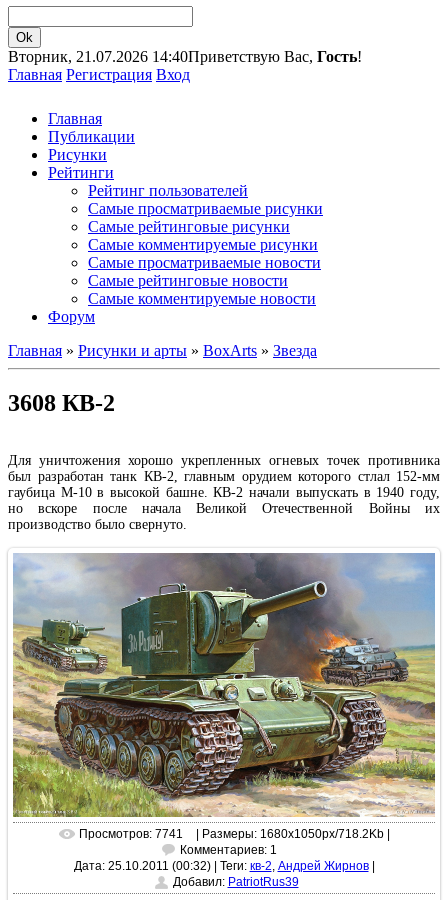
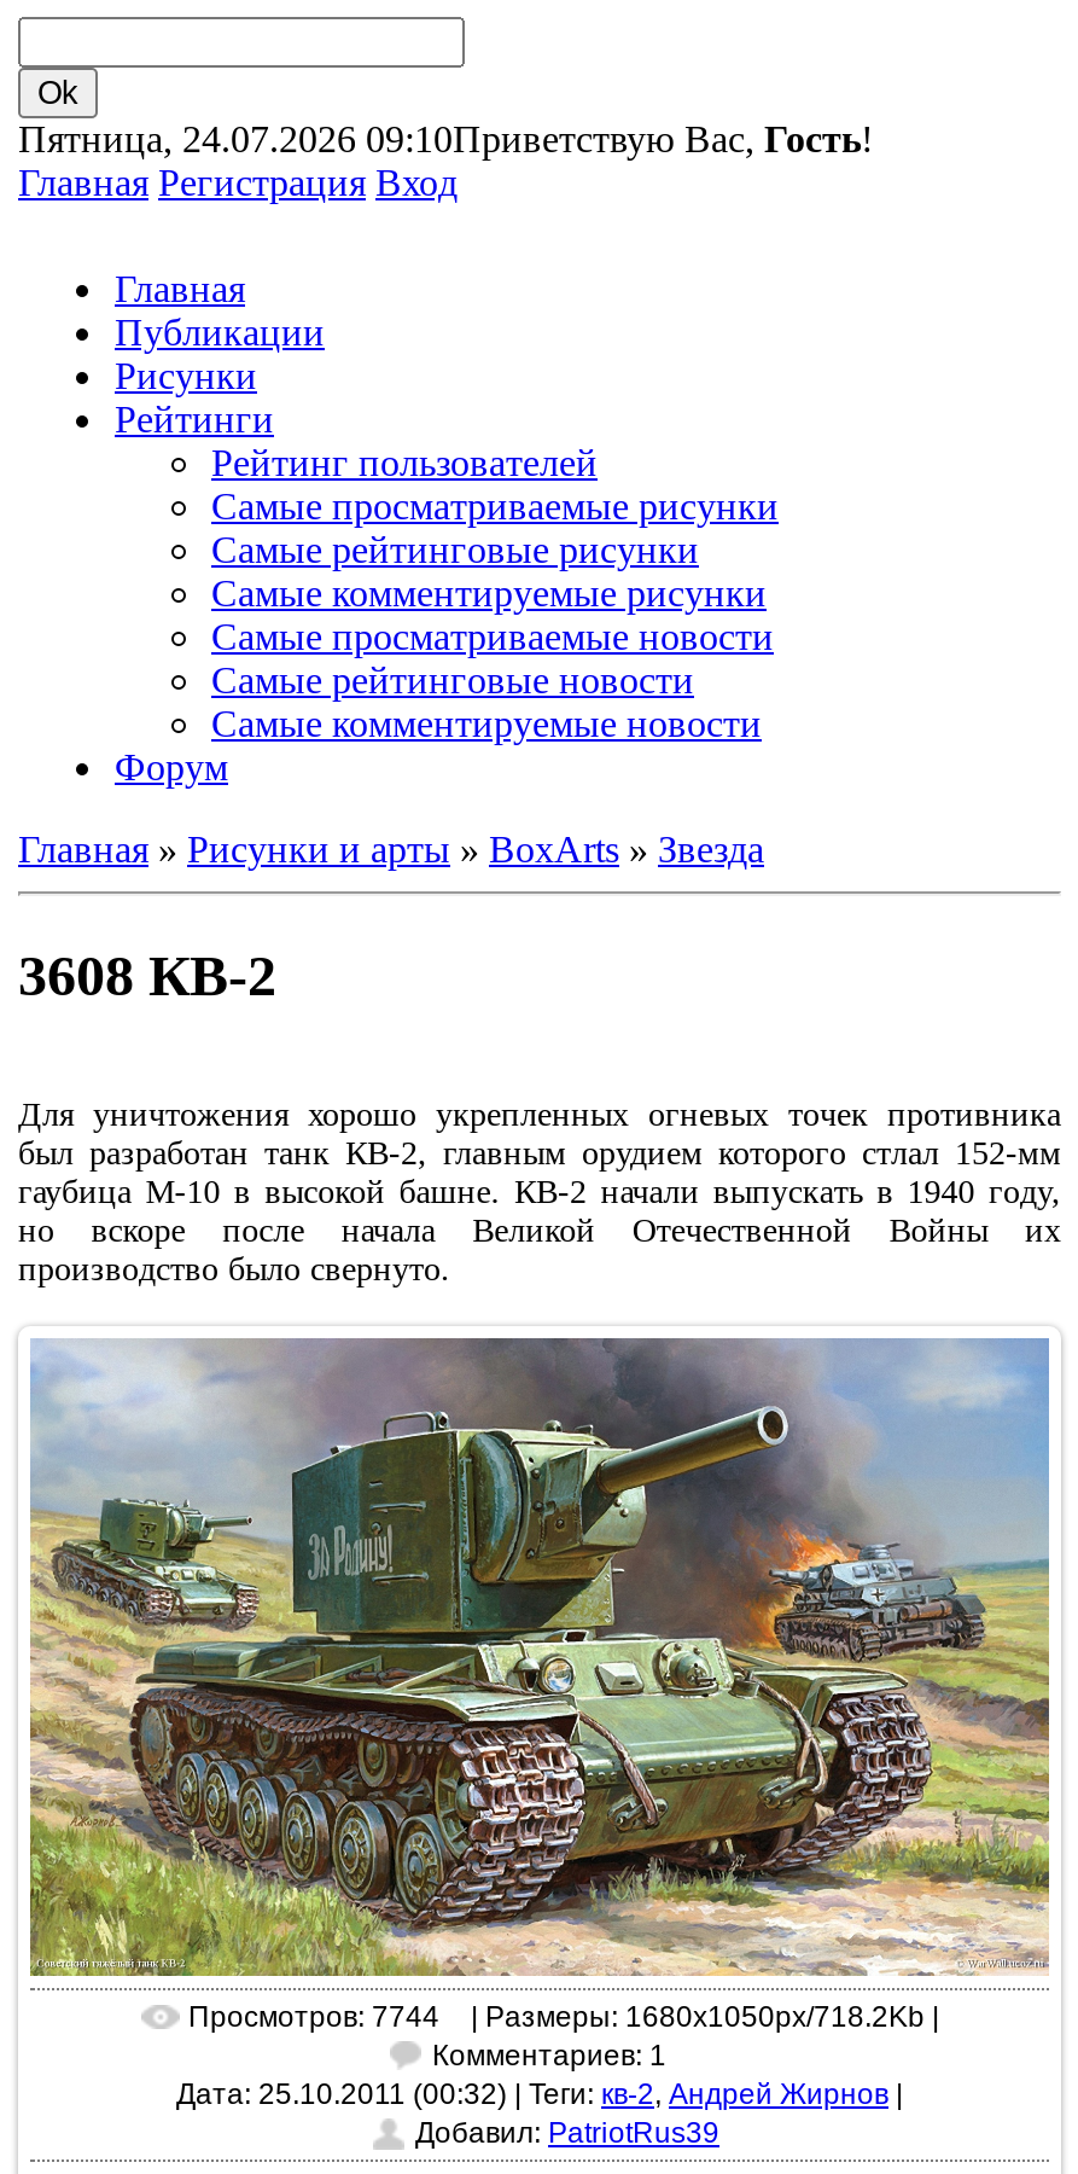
- Вторник, 21.07.2026 14:40Приветствую Вас, Гость!
+ Пятница, 24.07.2026 09:10Приветствую Вас, Гость!

- Просмотров: 7741
+ Просмотров: 7744
